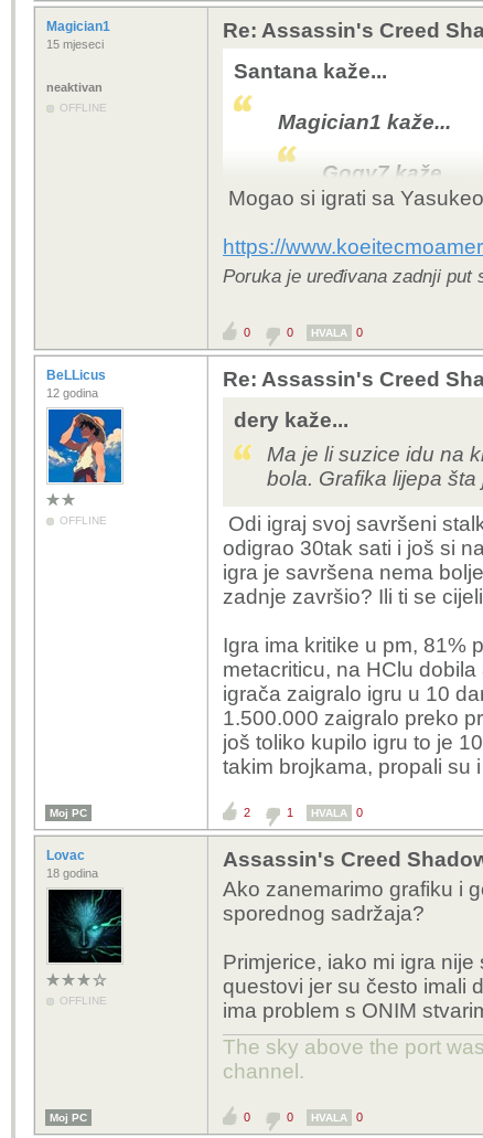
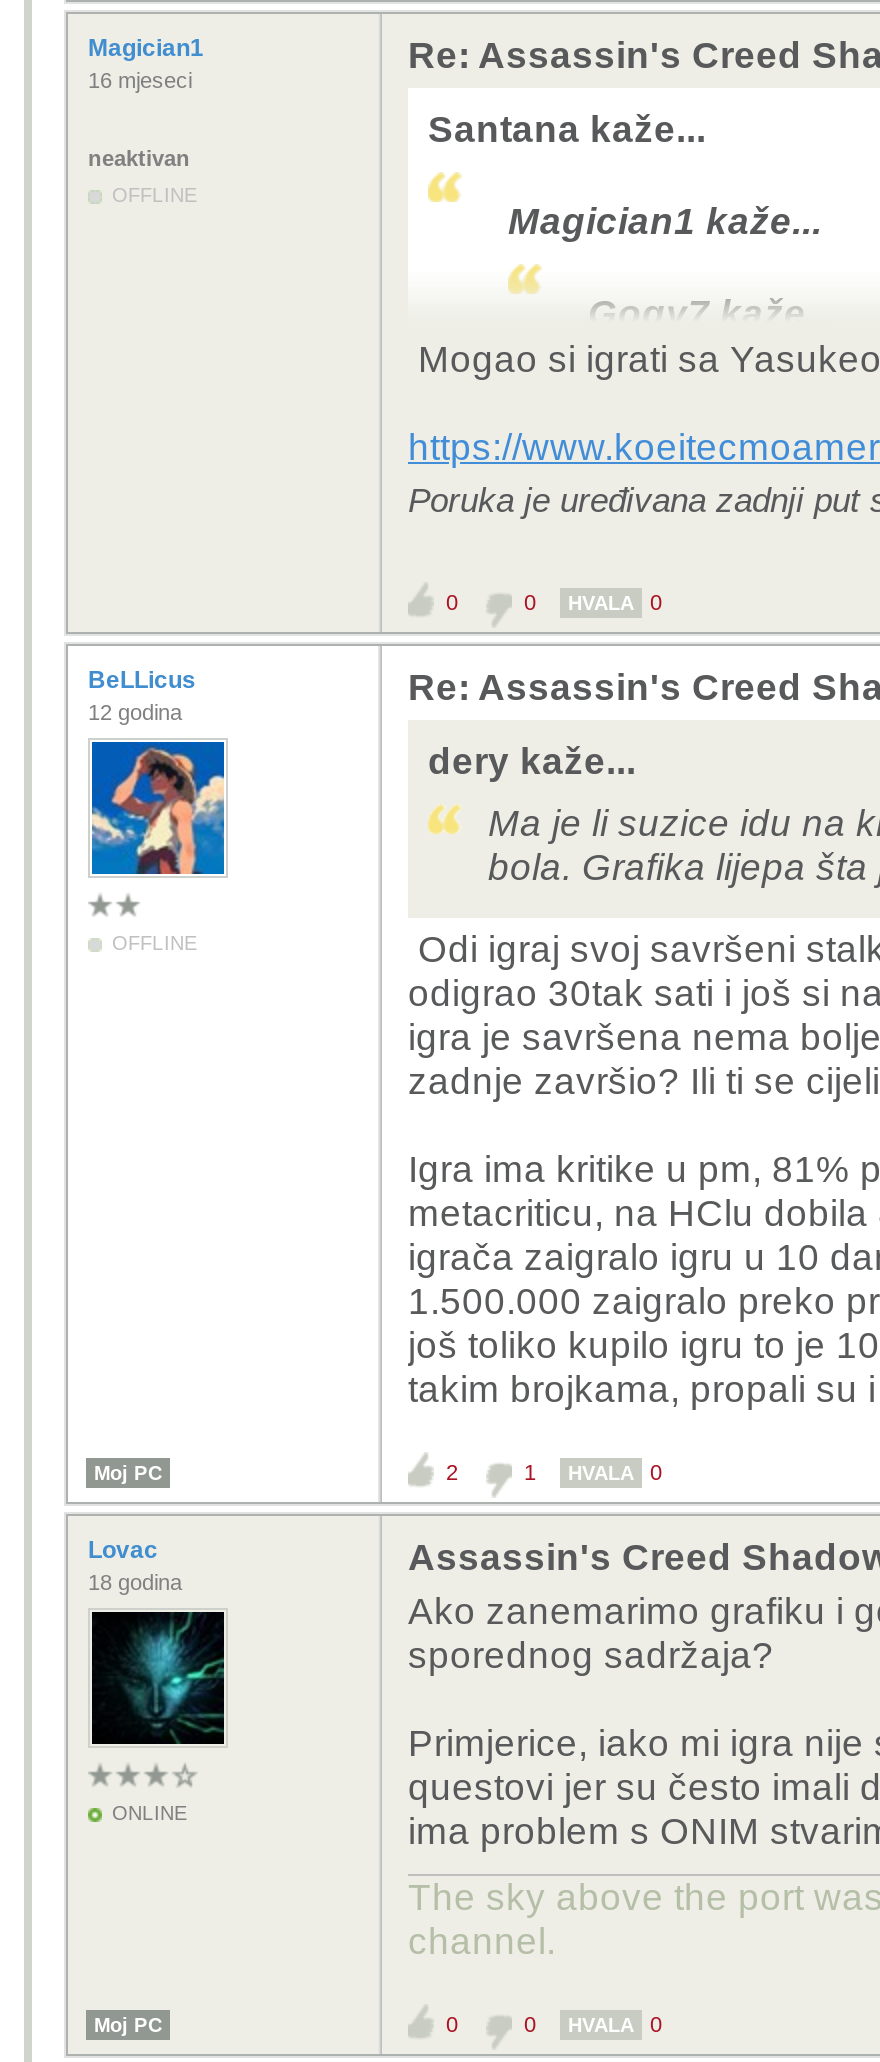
- 15 mjeseci
+ 16 mjeseci

- OFFLINE
+ ONLINE
